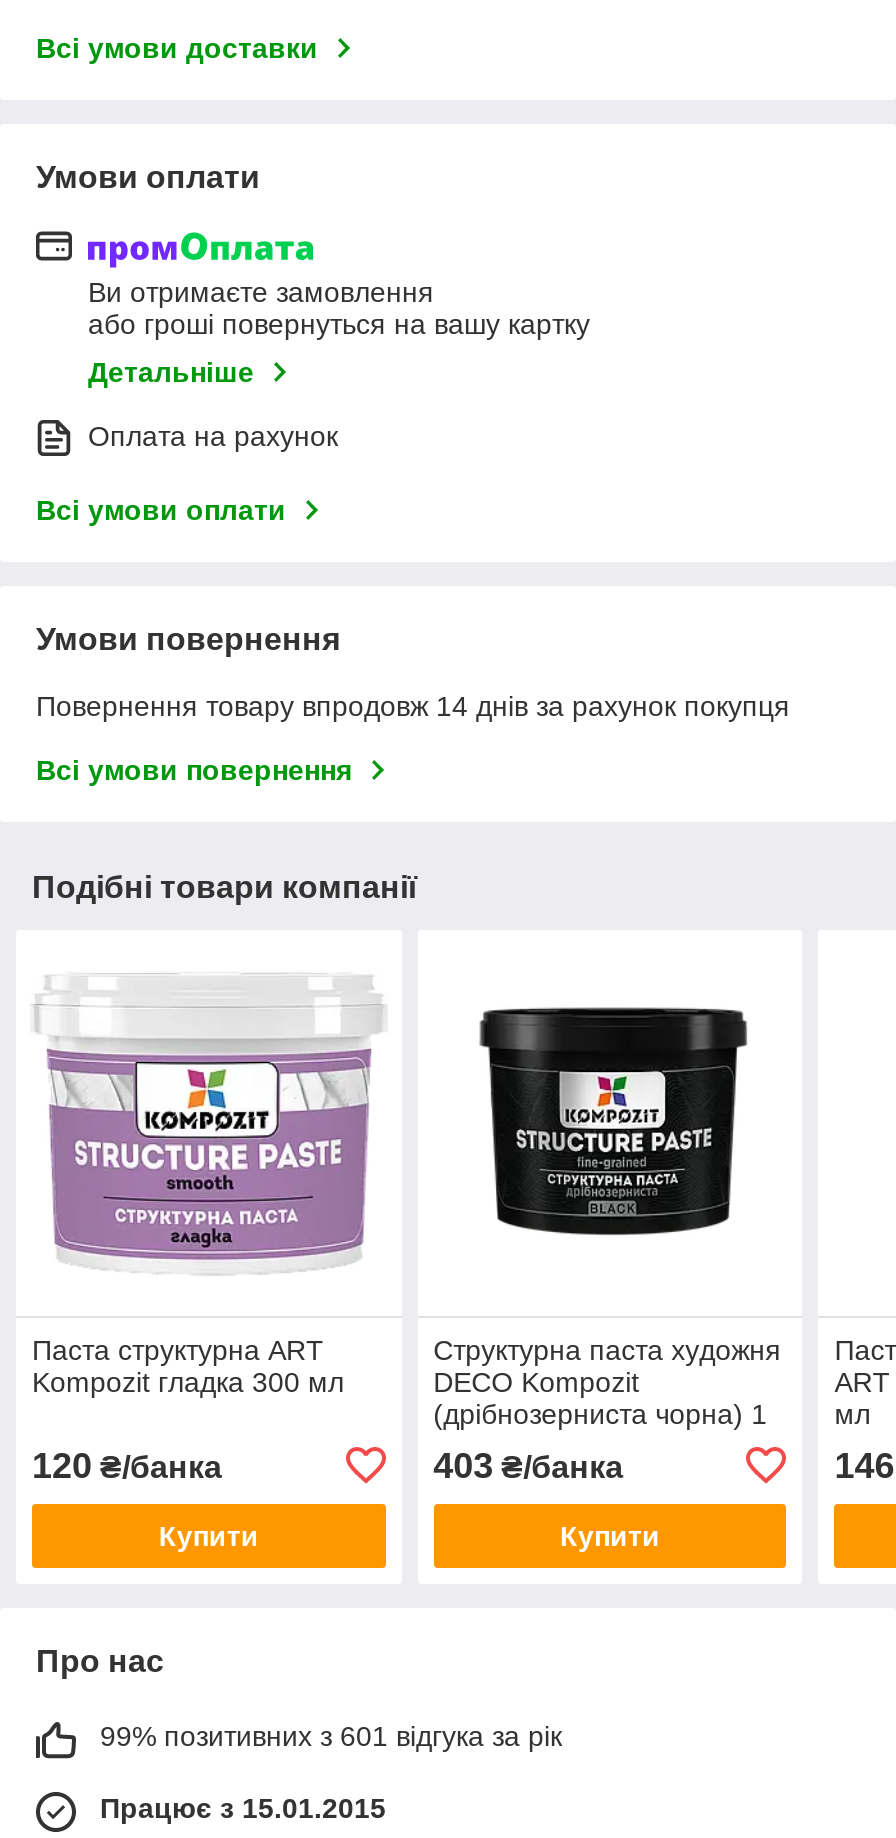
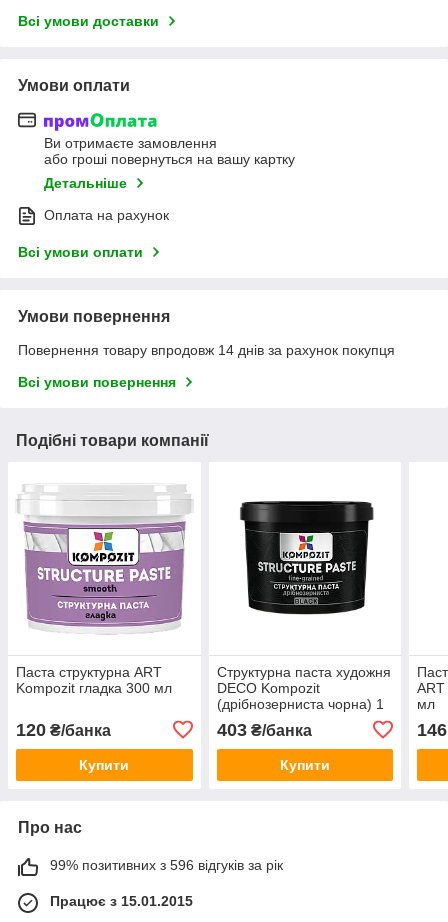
- 99% позитивних з 601 відгука за рік
+ 99% позитивних з 596 відгуків за рік
